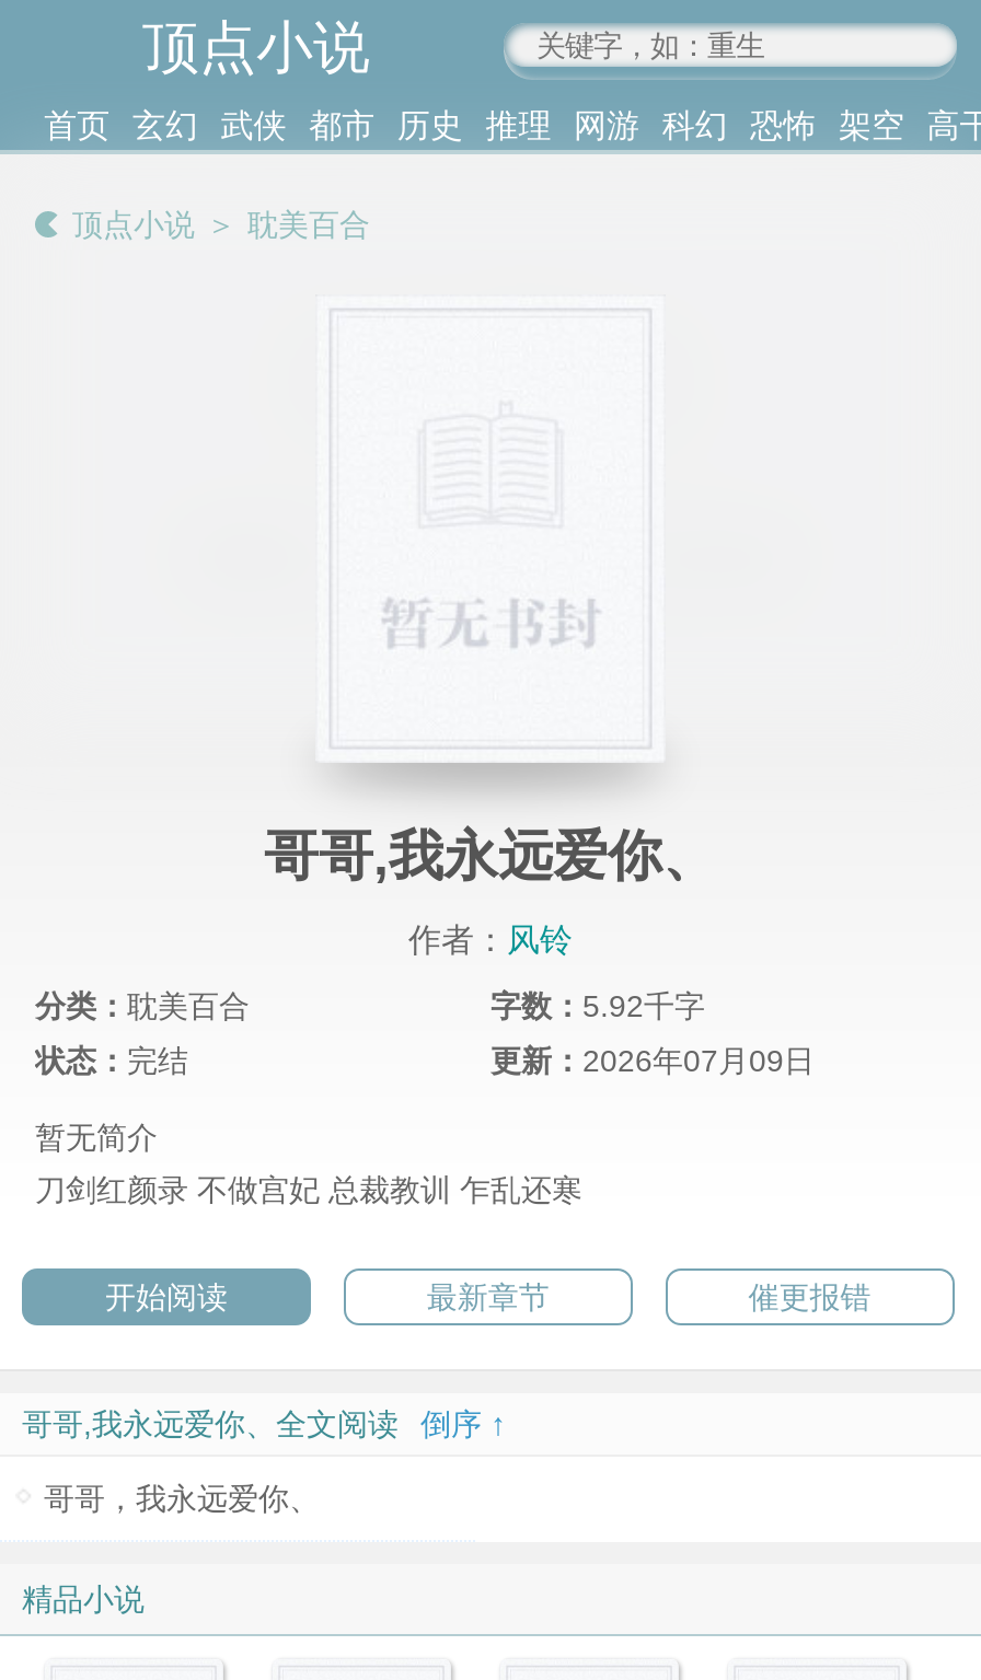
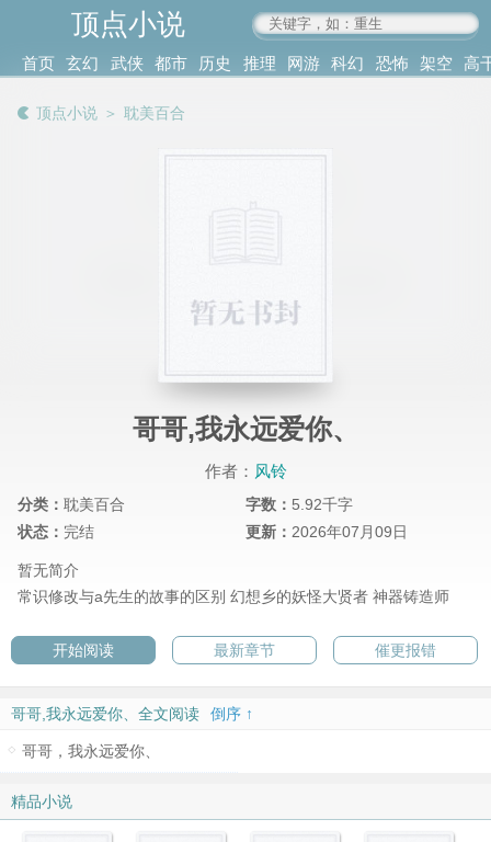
- 刀剑红颜录 不做宫妃 总裁教训 乍乱还寒
+ 常识修改与a先生的故事的区别 幻想乡的妖怪大贤者 神器铸造师
